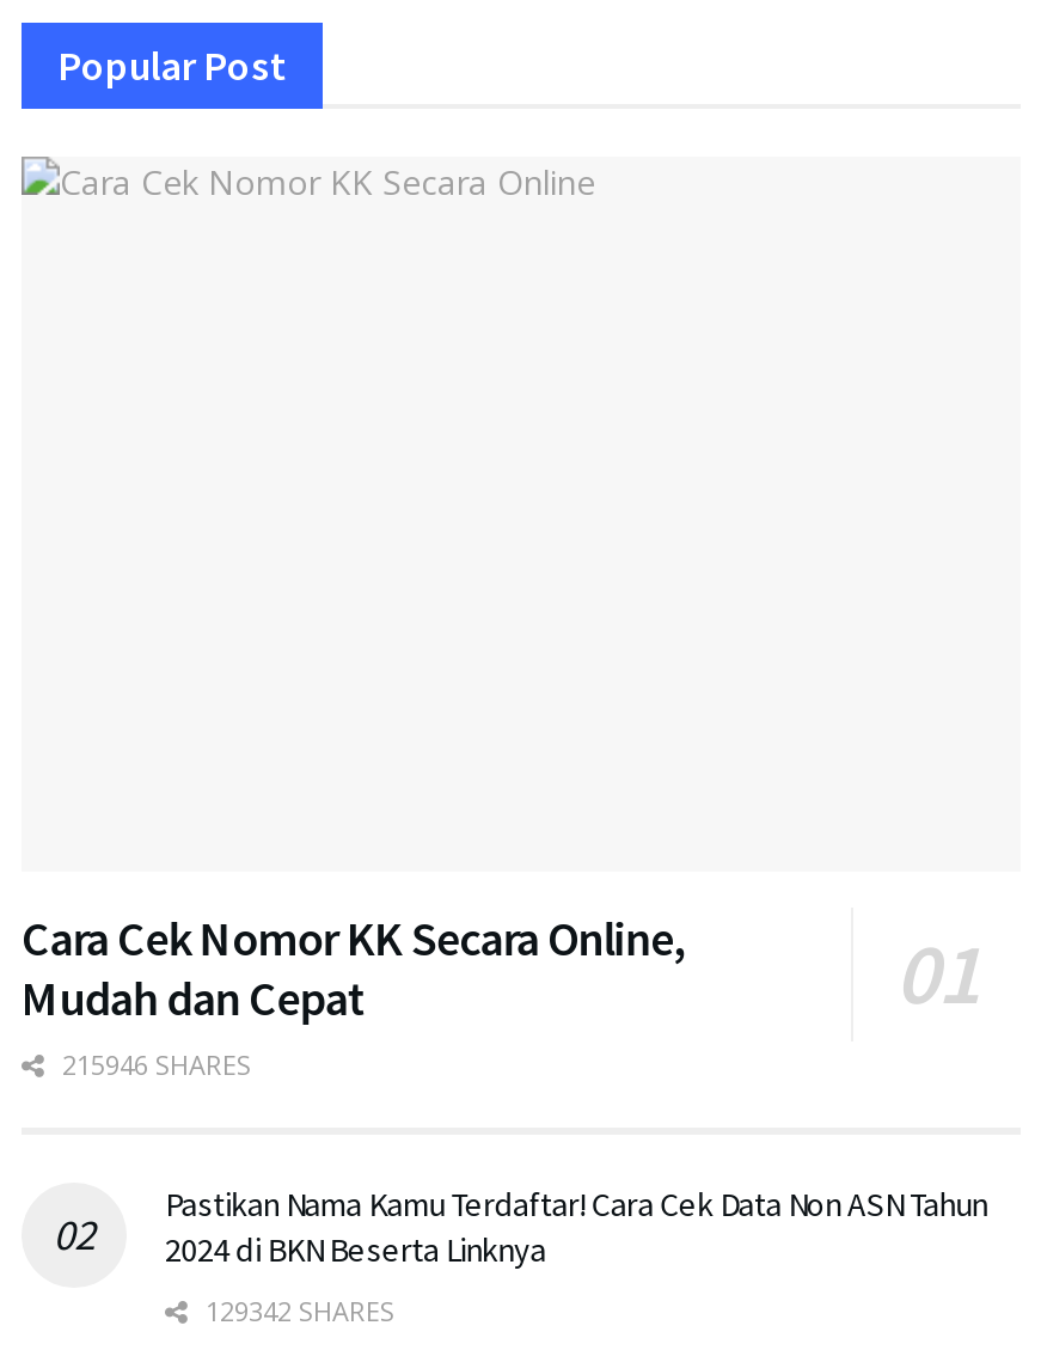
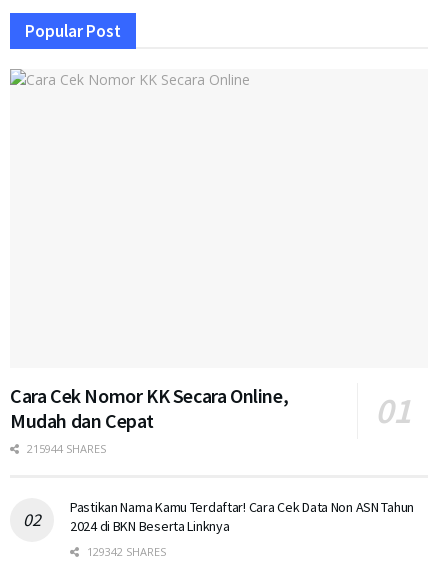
- 215946 SHARES
+ 215944 SHARES
